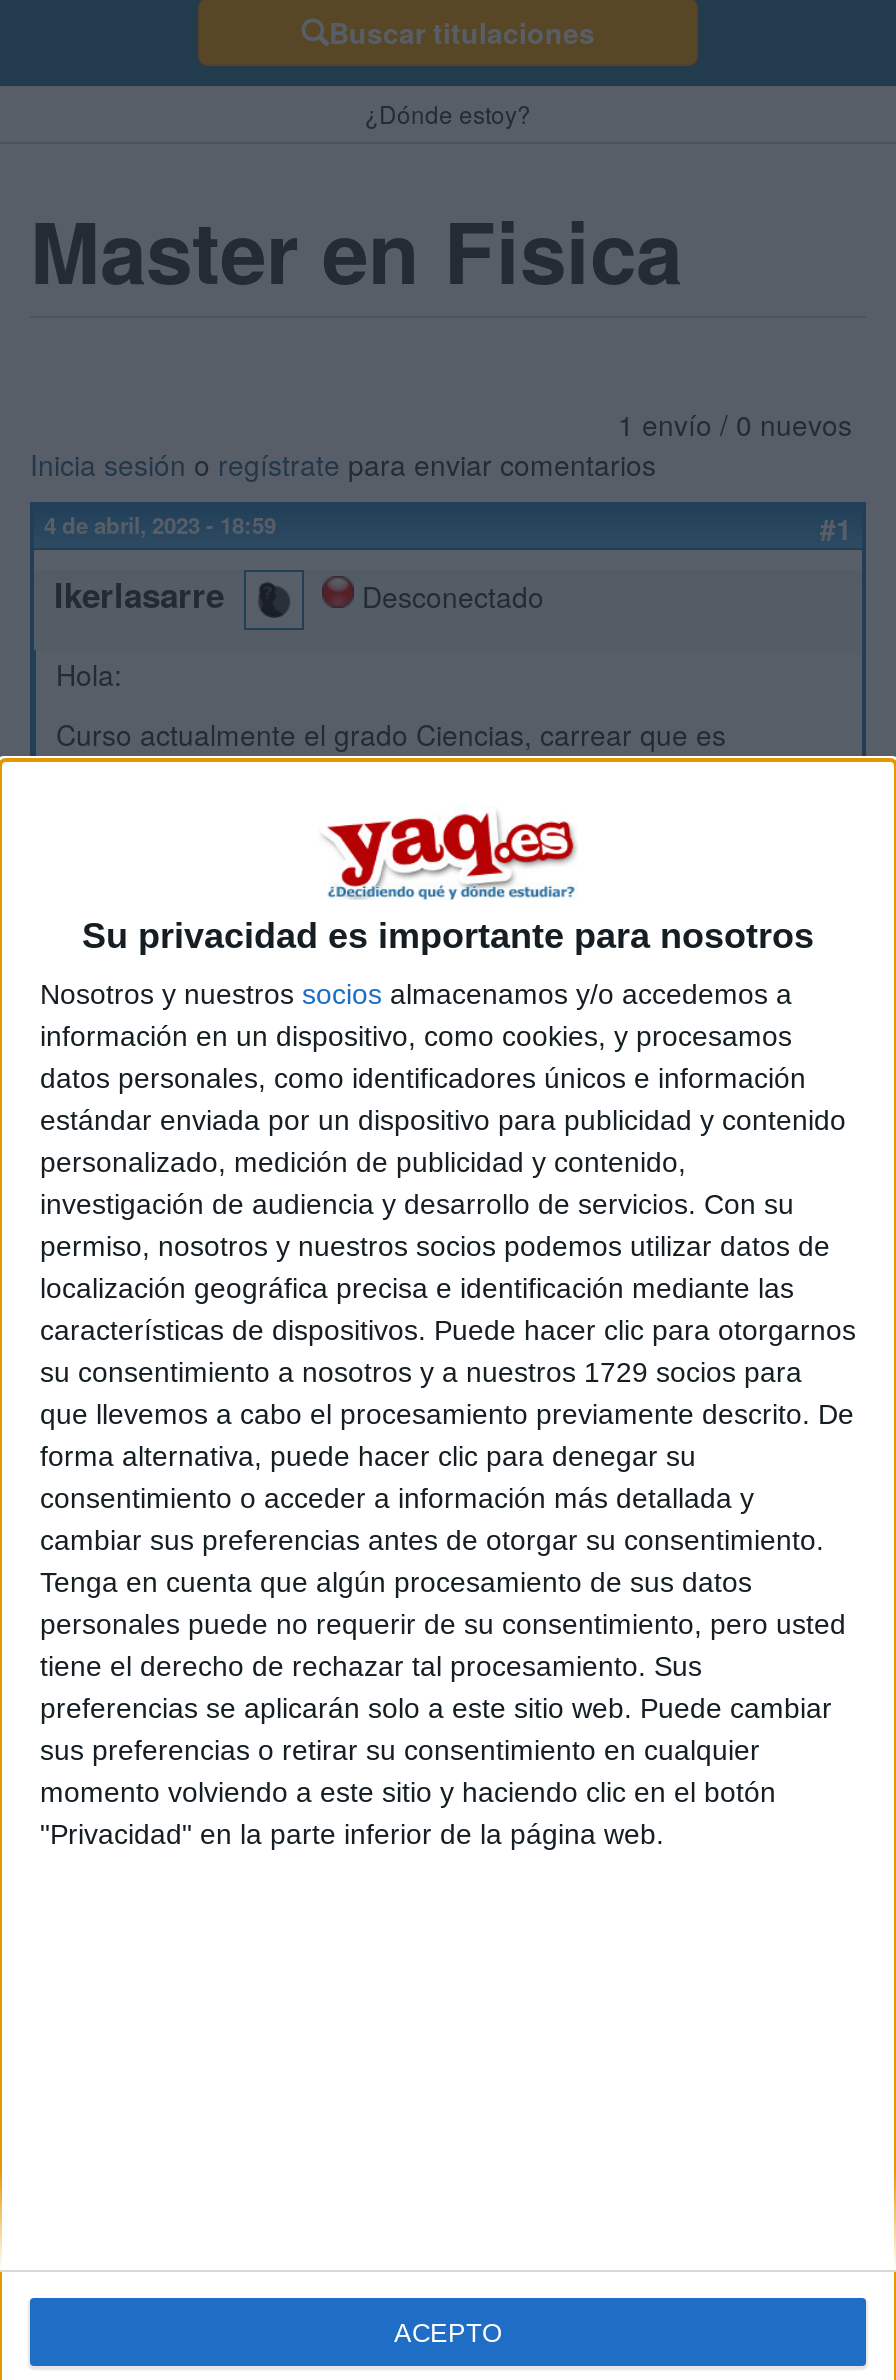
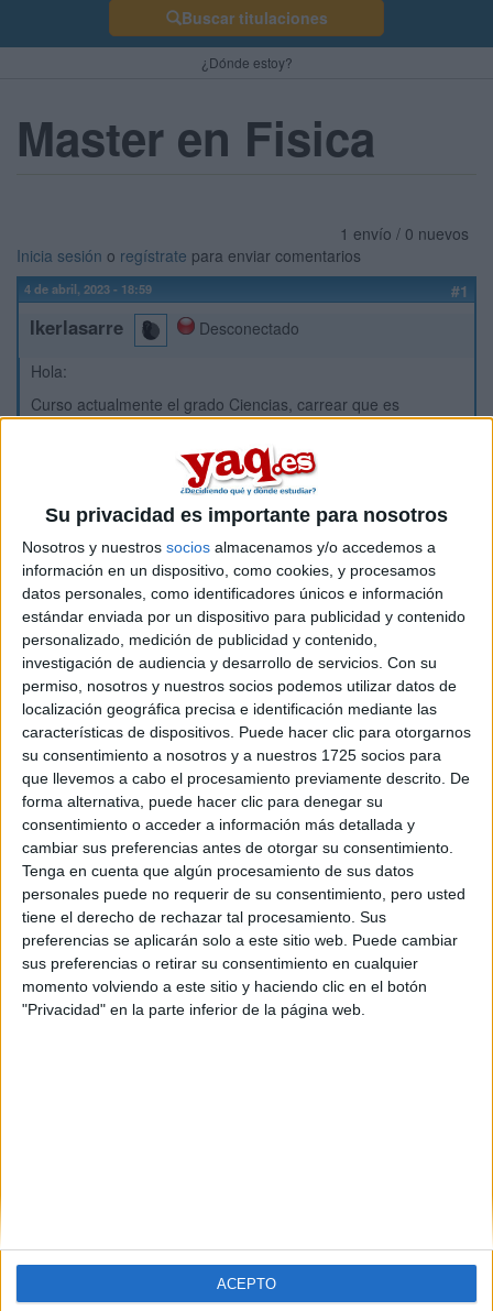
- su consentimiento a nosotros y a nuestros 1729 socios para
+ su consentimiento a nosotros y a nuestros 1725 socios para
